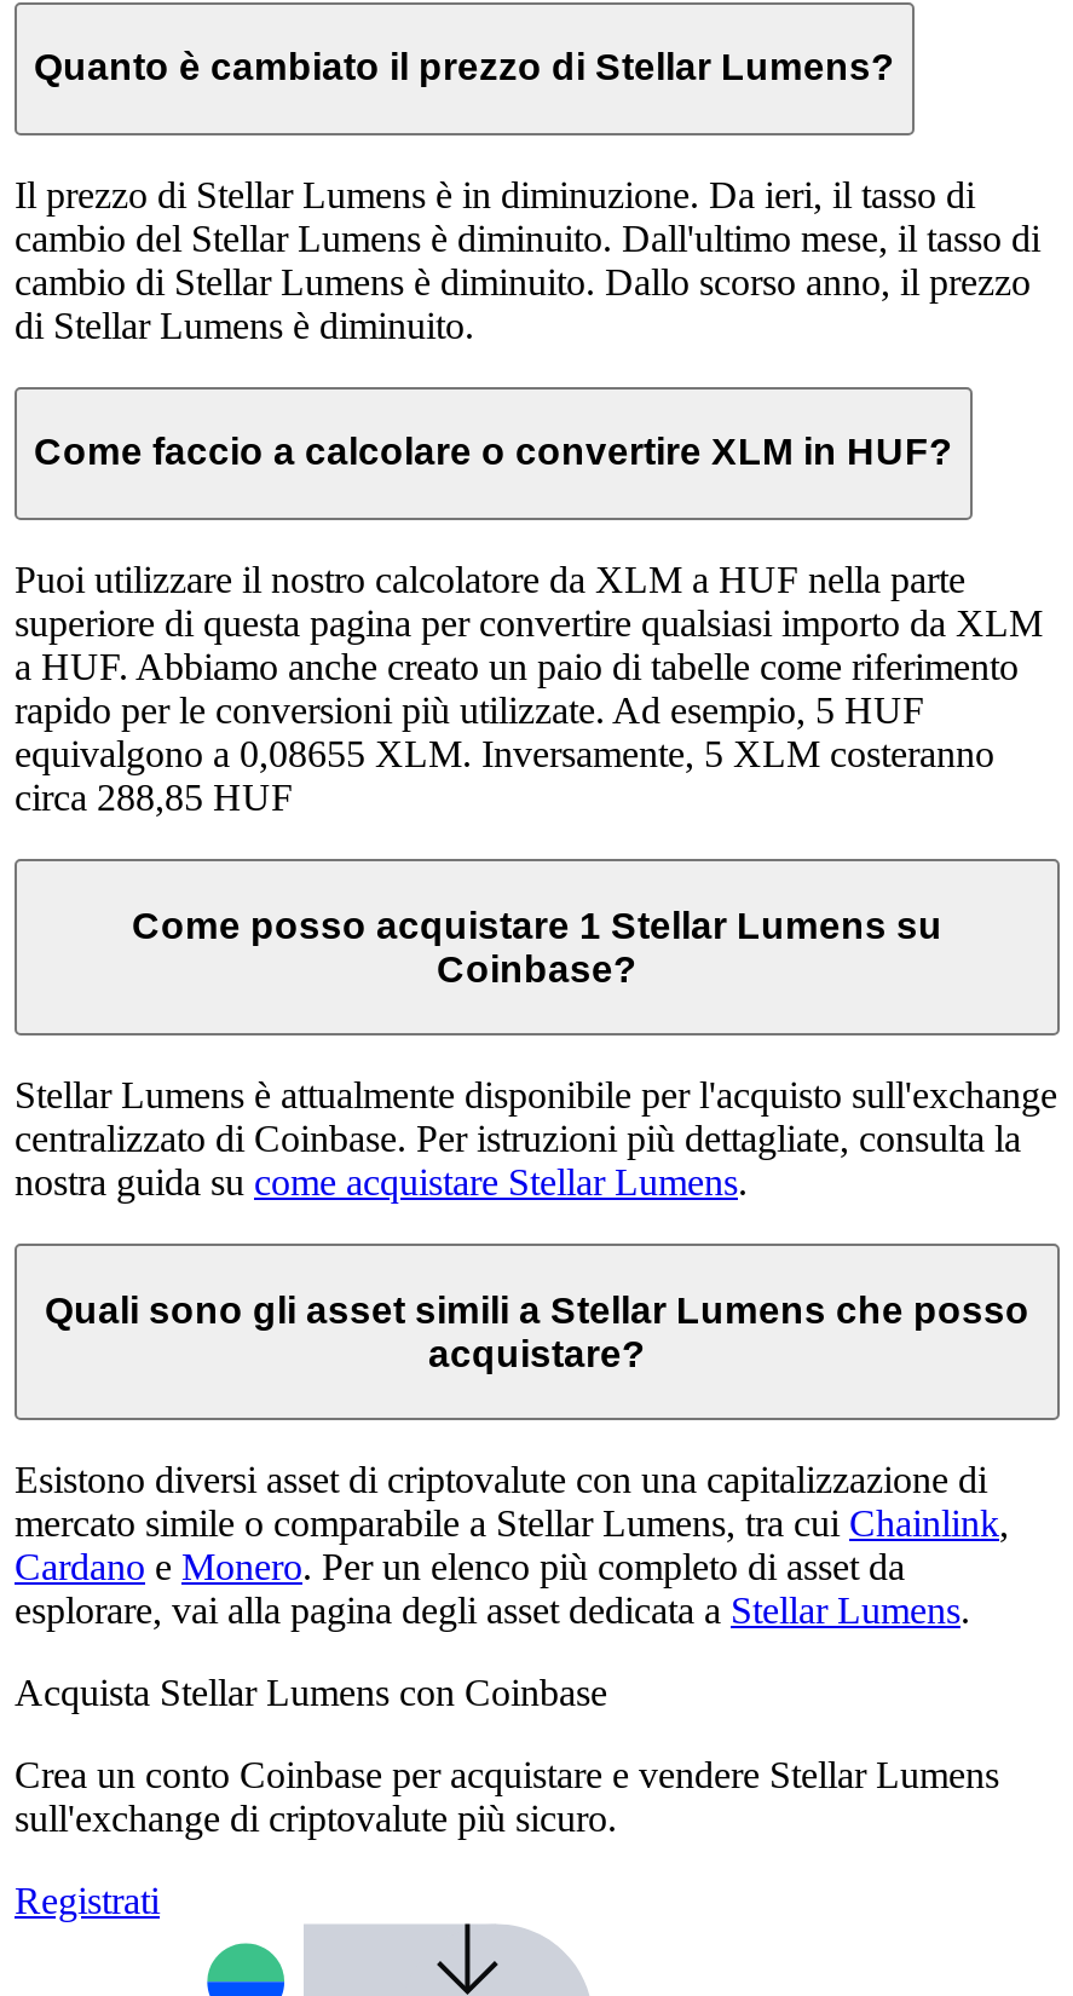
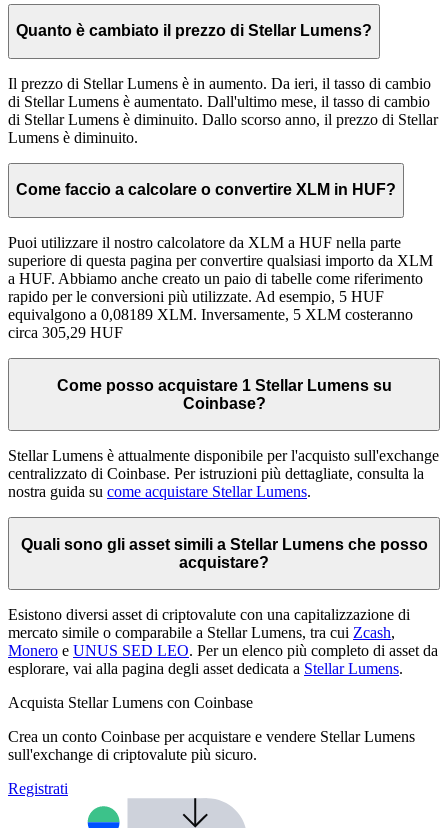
- Il prezzo di Stellar Lumens è in diminuzione. Da ieri, il tasso di
- cambio del Stellar Lumens è diminuito. Dall'ultimo mese, il tasso di
- cambio di Stellar Lumens è diminuito. Dallo scorso anno, il prezzo
- di Stellar Lumens è diminuito.
+ Il prezzo di Stellar Lumens è in aumento. Da ieri, il tasso di cambio
+ di Stellar Lumens è aumentato. Dall'ultimo mese, il tasso di cambio
+ di Stellar Lumens è diminuito. Dallo scorso anno, il prezzo di Stellar
+ Lumens è diminuito.

- equivalgono a 0,08655 XLM. Inversamente, 5 XLM costeranno
+ equivalgono a 0,08189 XLM. Inversamente, 5 XLM costeranno

- circa 288,85 HUF
+ circa 305,29 HUF

- mercato simile o comparabile a Stellar Lumens, tra cui Chainlink,
- Cardano e Monero. Per un elenco più completo di asset da
+ mercato simile o comparabile a Stellar Lumens, tra cui Zcash,
+ Monero e UNUS SED LEO. Per un elenco più completo di asset da
